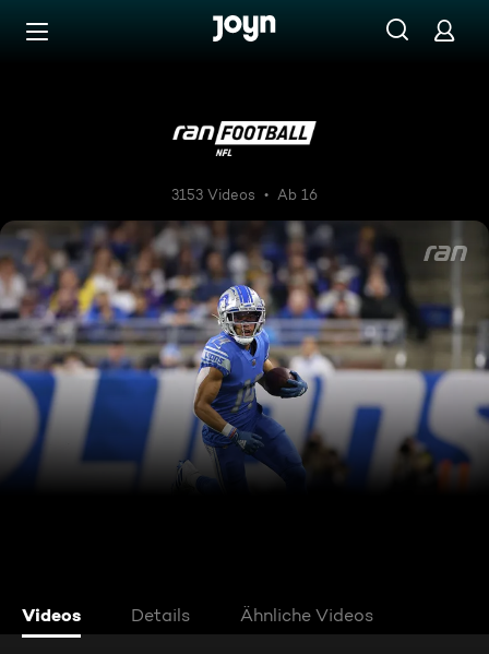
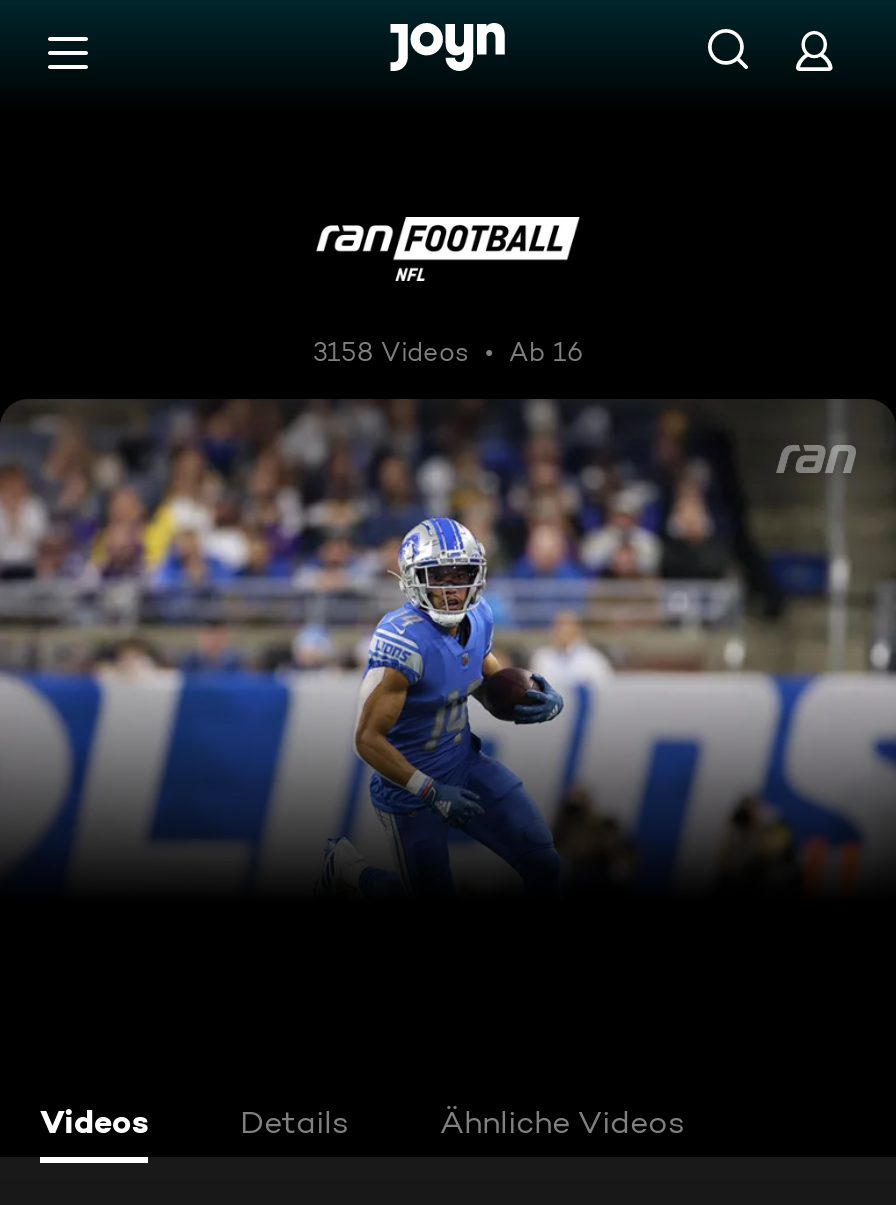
- 3153 Videos Ab 16
+ 3158 Videos Ab 16
